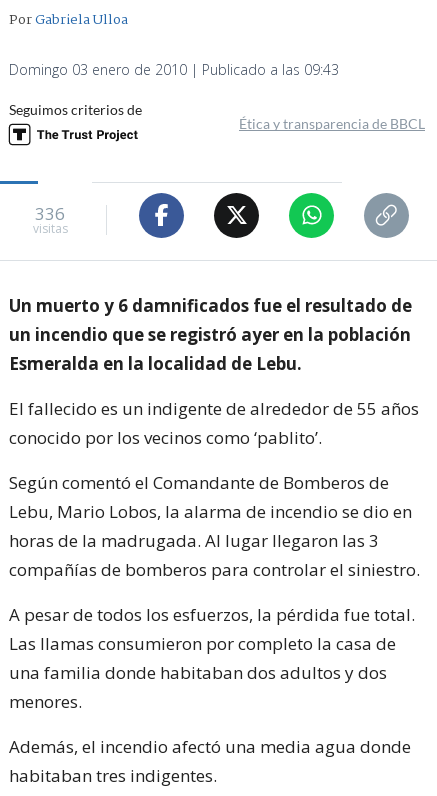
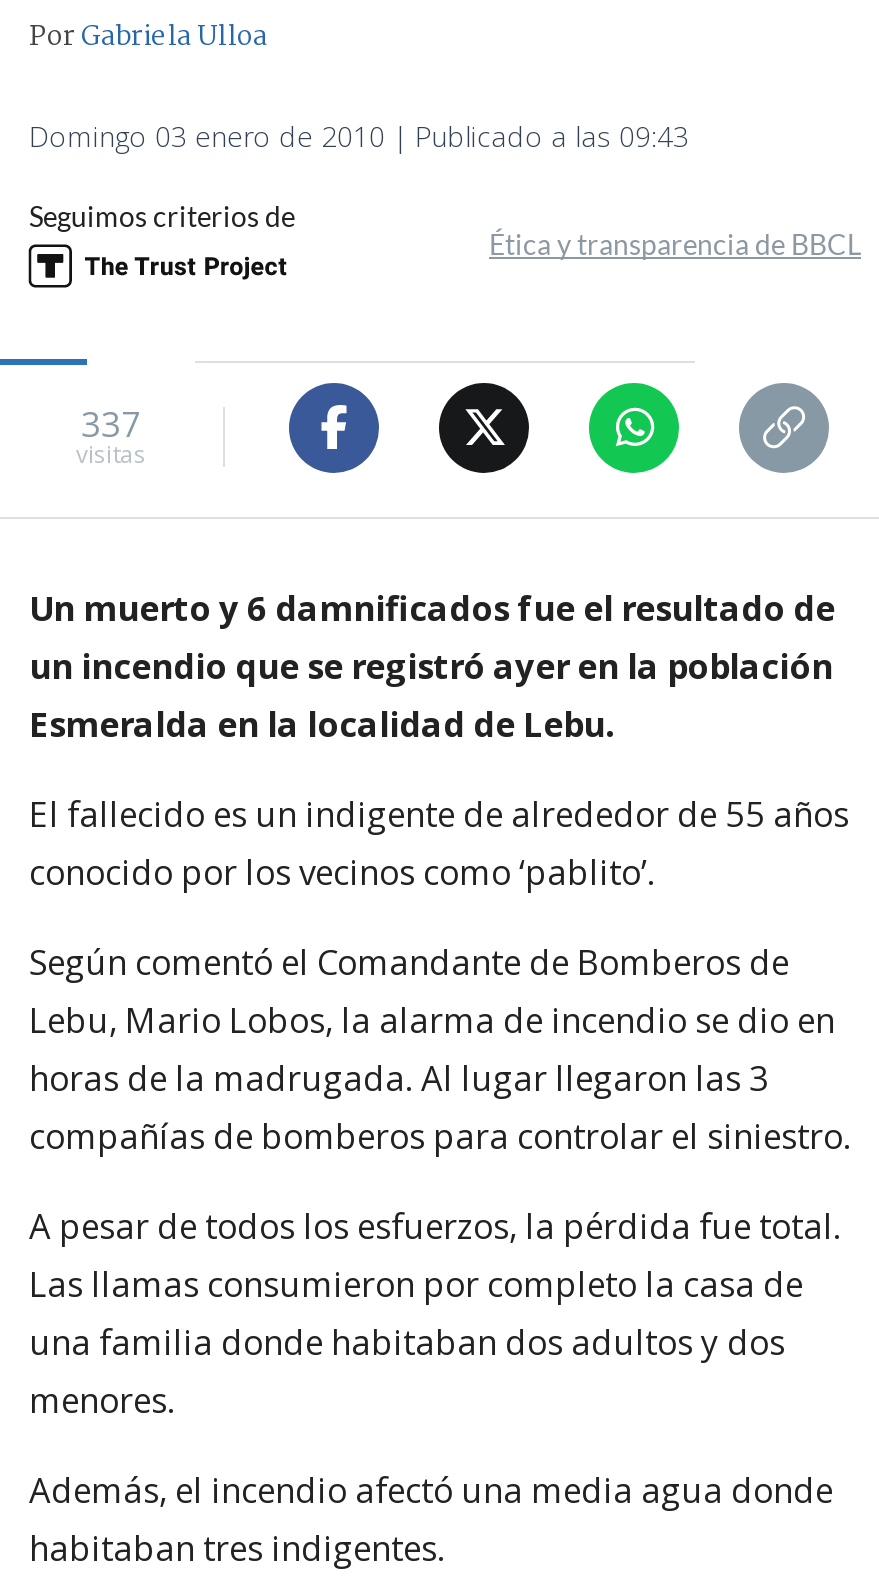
- 336
+ 337
